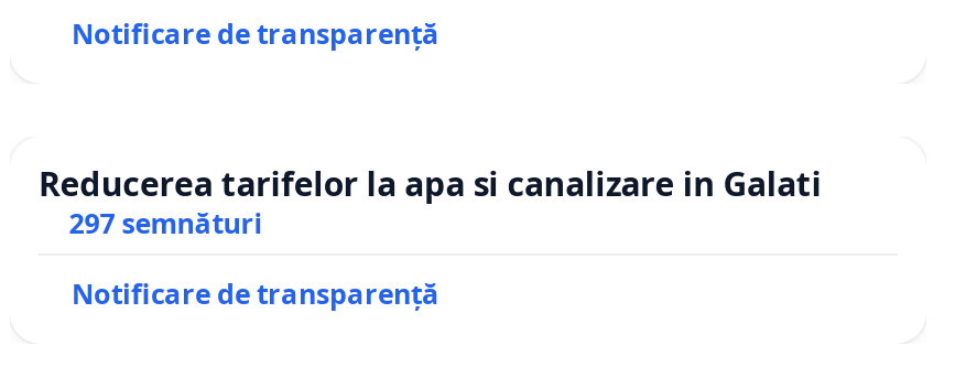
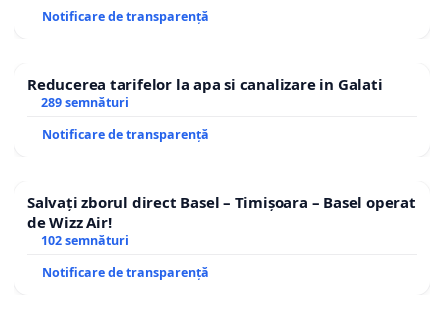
- 297 semnături
+ 289 semnături
+ Notificare de transparență
+ Salvați zborul direct Basel – Timișoara – Basel operat
+ de Wizz Air!
+ 102 semnături
